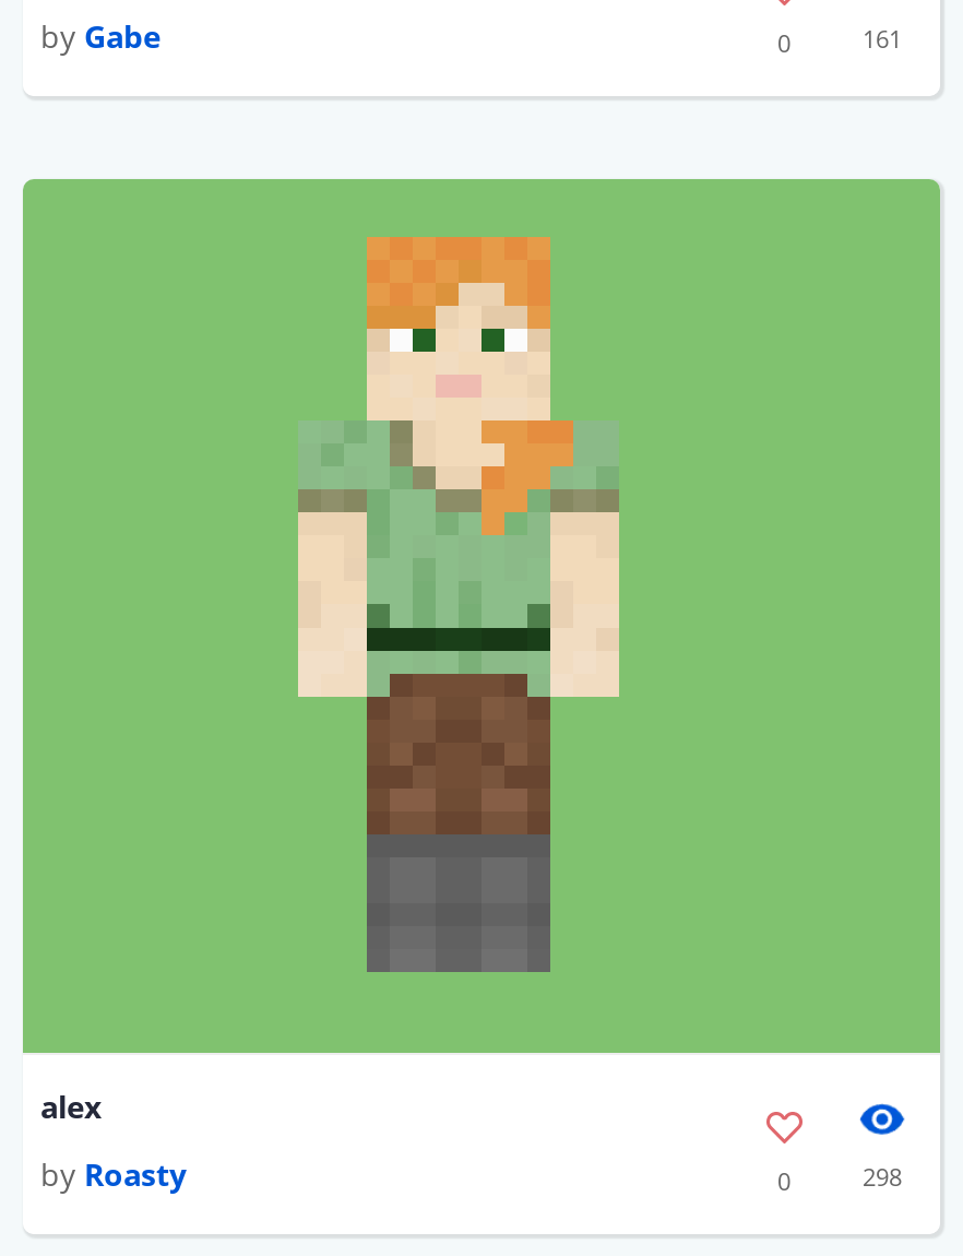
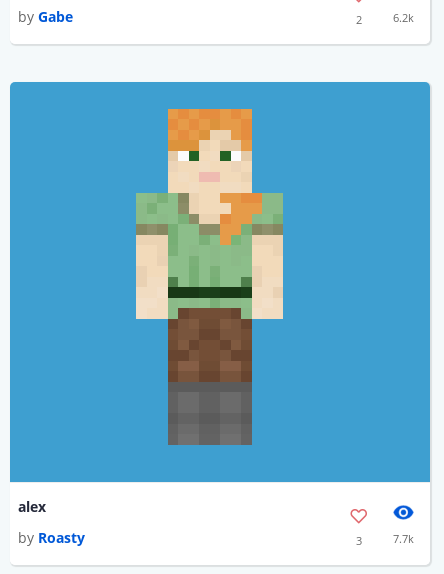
- 0
- 161
+ 2
+ 6.2k

- [image]
+ [image]

- 0
- 298
+ 3
+ 7.7k
